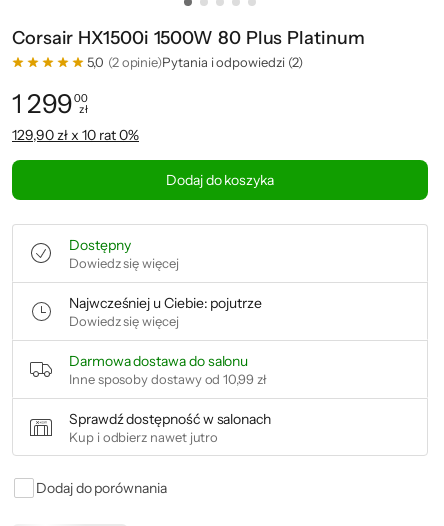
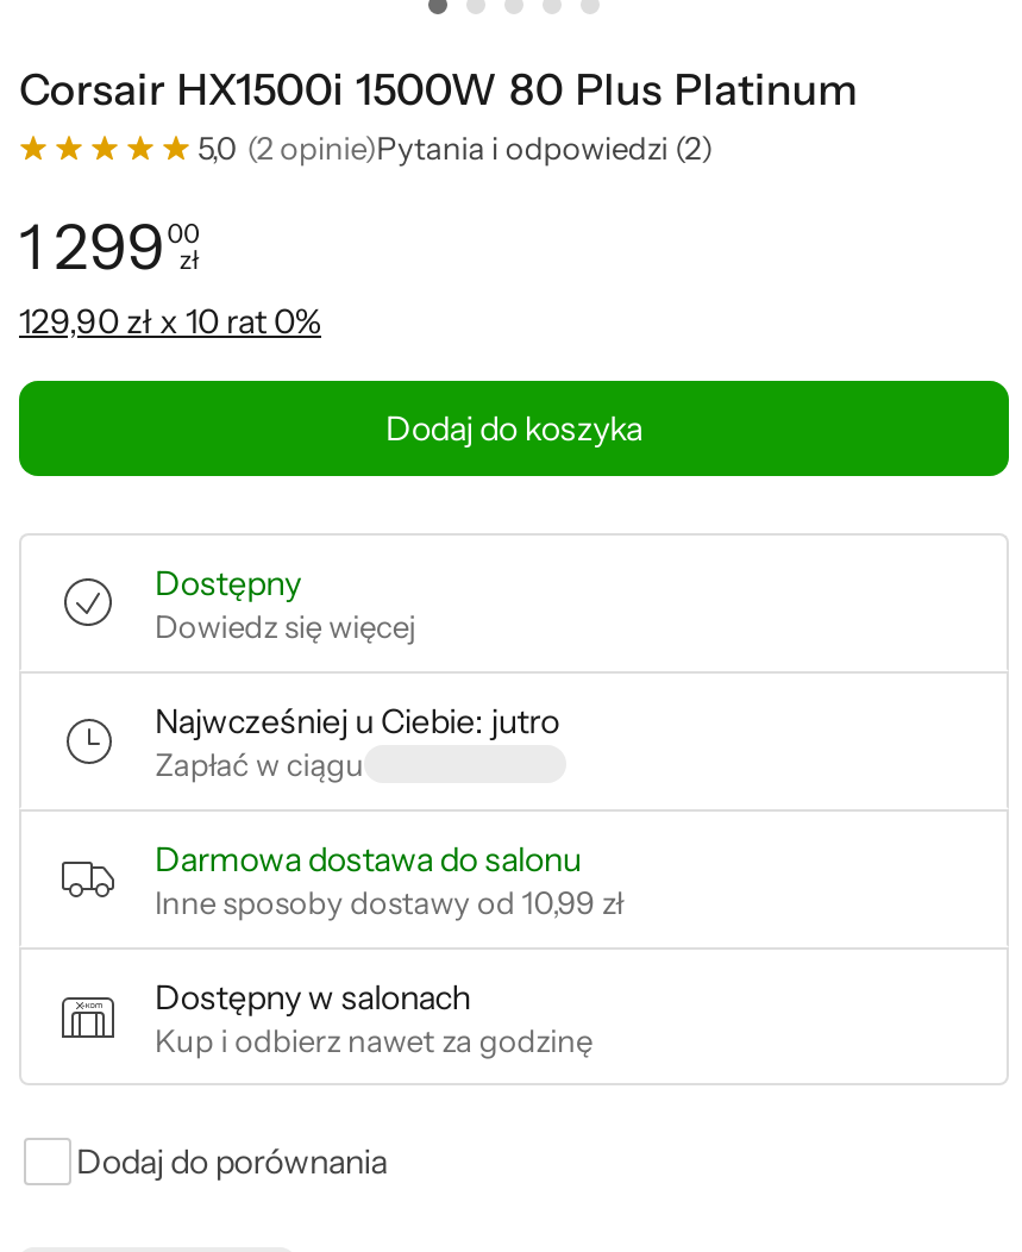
- Najwcześniej u Ciebie: pojutrze
- Dowiedz się więcej
+ Najwcześniej u Ciebie: jutro
+ Zapłać w ciągu

- Sprawdź dostępność w salonach
- Kup i odbierz nawet jutro
+ Dostępny w salonach
+ Kup i odbierz nawet za godzinę
